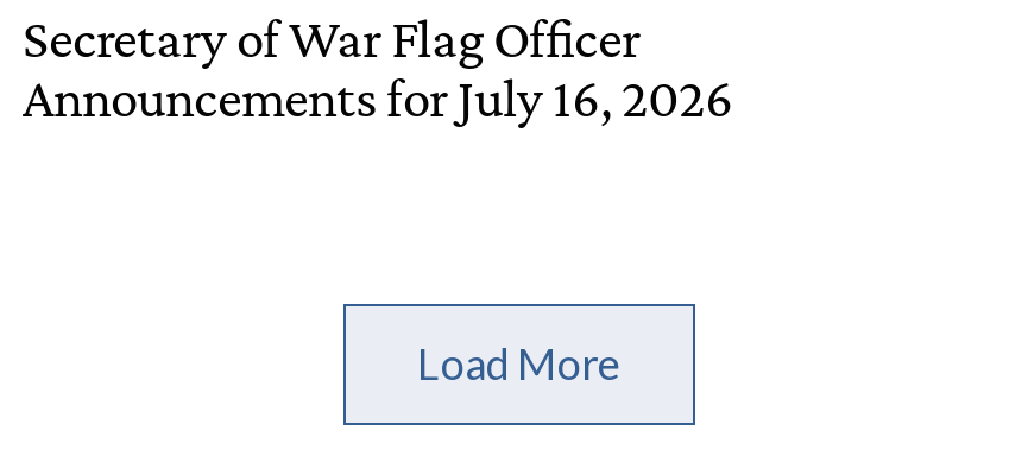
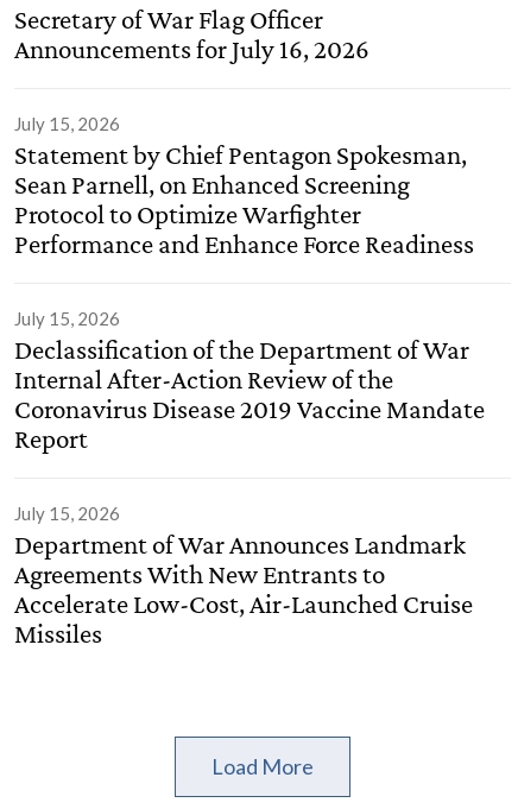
+ July 15, 2026
+ Statement by Chief Pentagon Spokesman,
+ Sean Parnell, on Enhanced Screening
+ Protocol to Optimize Warfighter
+ Performance and Enhance Force Readiness
+ July 15, 2026
+ Declassification of the Department of War
+ Internal After-Action Review of the
+ Coronavirus Disease 2019 Vaccine Mandate
+ Report
+ July 15, 2026
+ Department of War Announces Landmark
+ Agreements With New Entrants to
+ Accelerate Low-Cost, Air-Launched Cruise
+ Missiles
